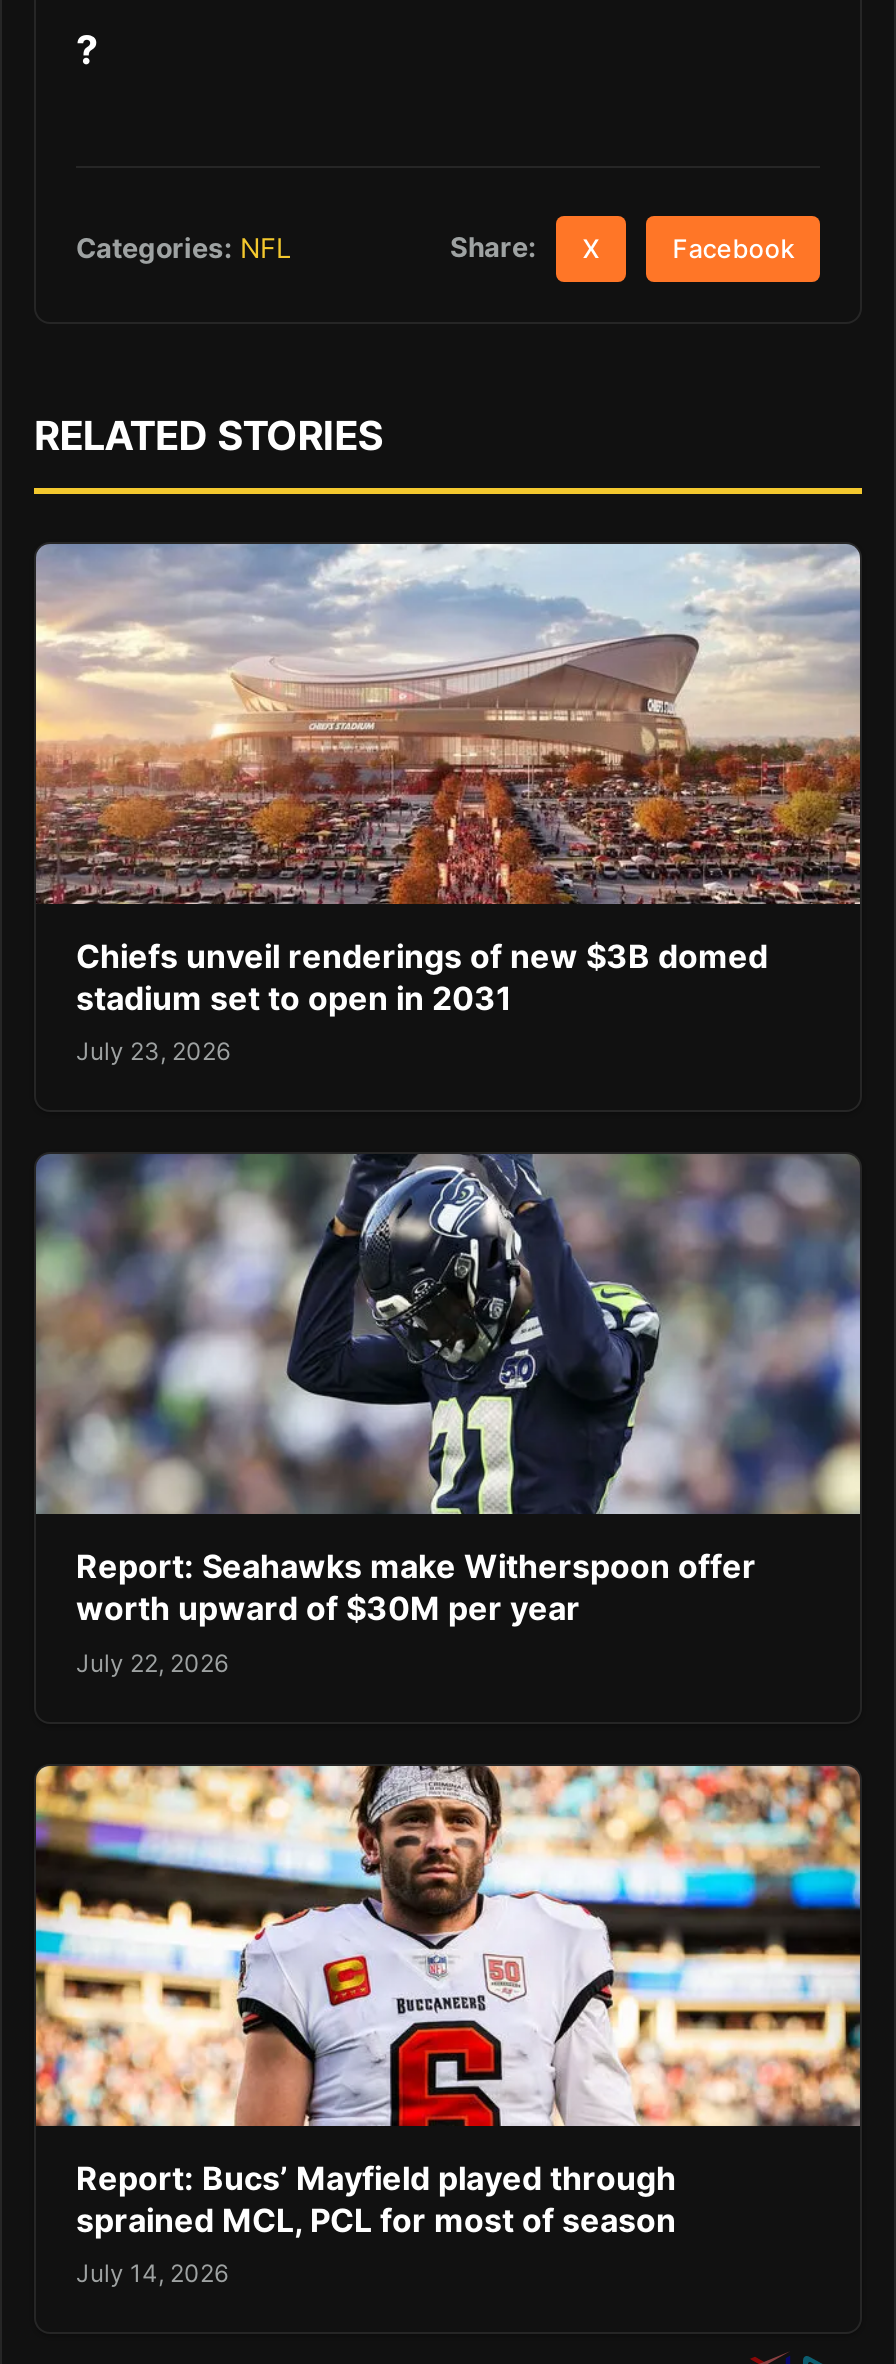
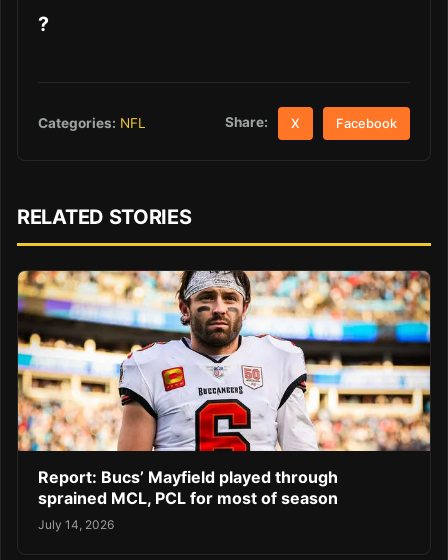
- [image]
- Chiefs unveil renderings of new $3B domed
- stadium set to open in 2031
- July 23, 2026

- [image]
- Report: Seahawks make Witherspoon offer
- worth upward of $30M per year
- July 22, 2026
